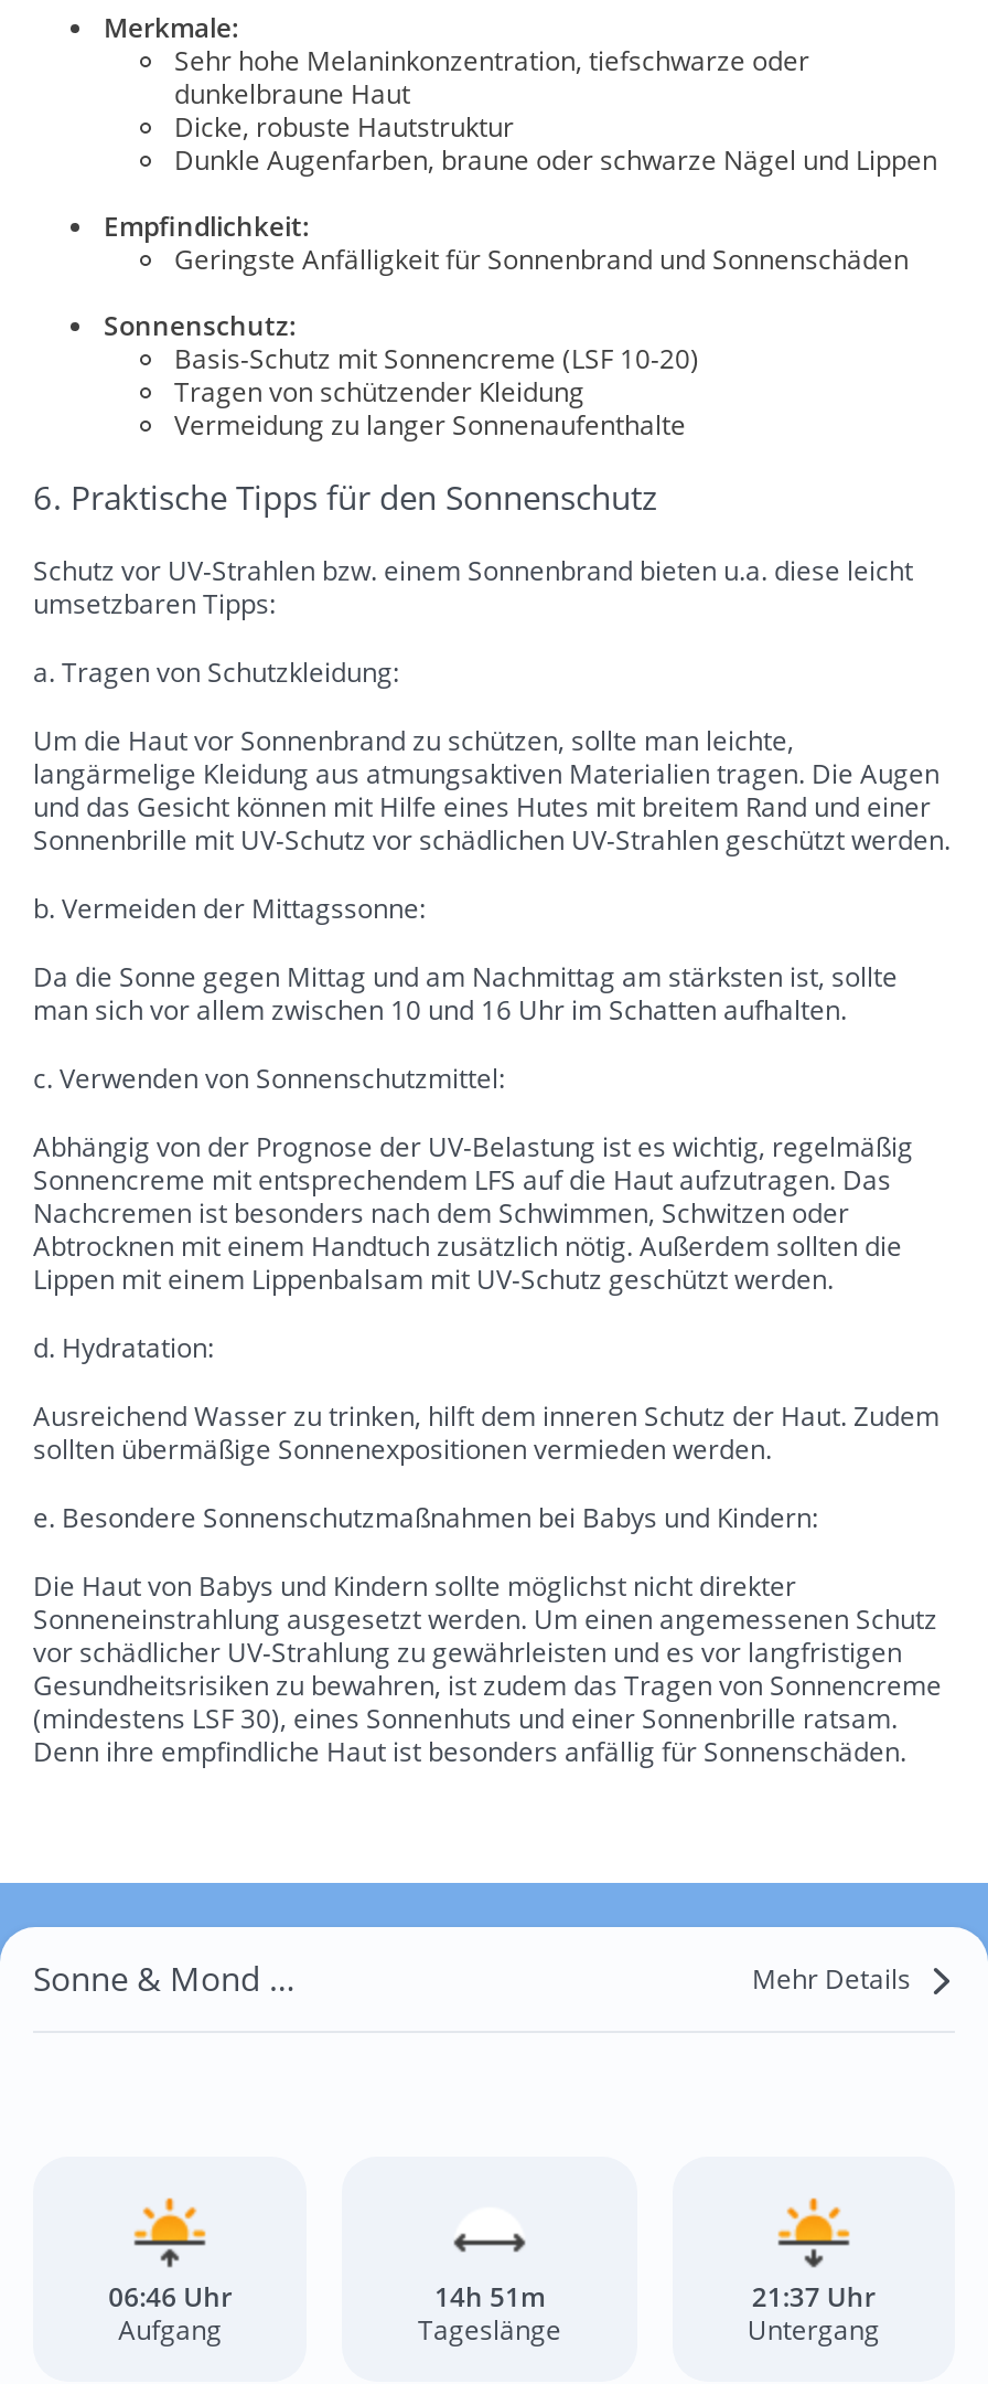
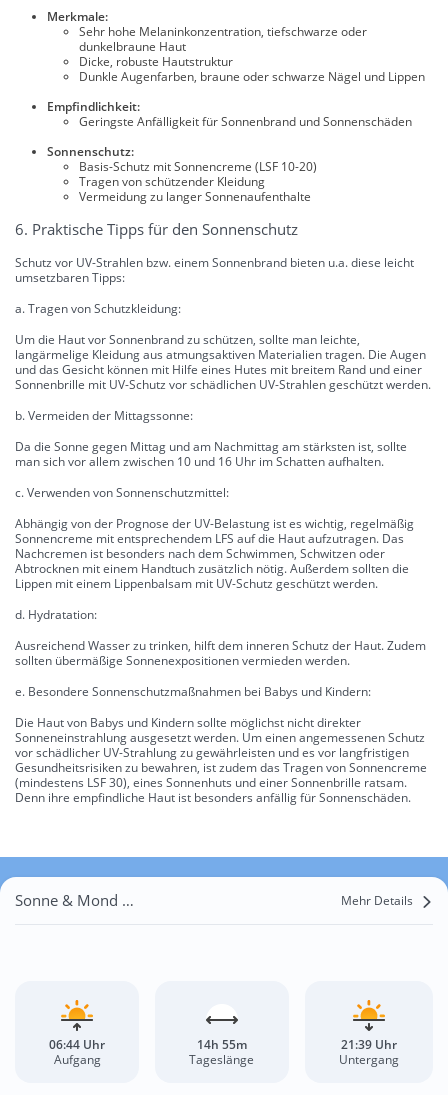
- 06:46 Uhr
+ 06:44 Uhr

- 14h 51m
+ 14h 55m

- 21:37 Uhr
+ 21:39 Uhr
